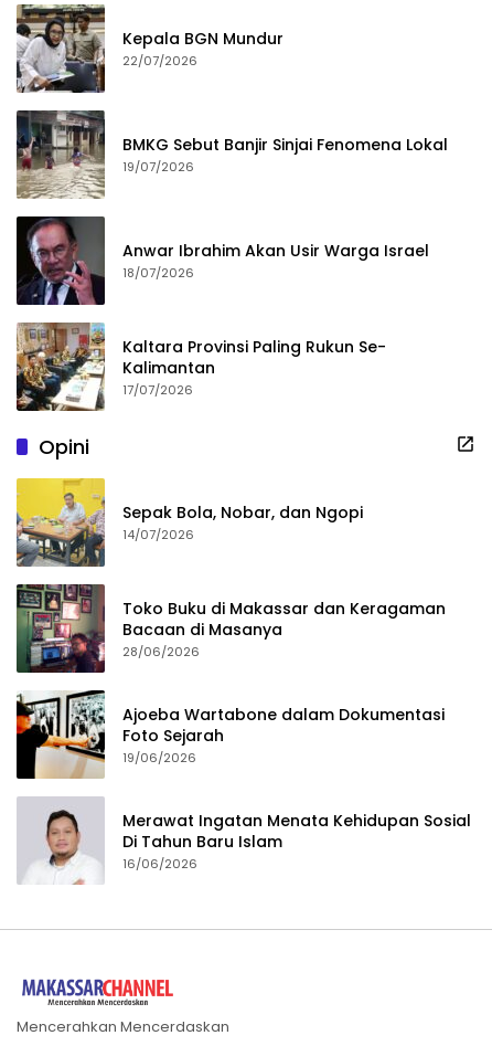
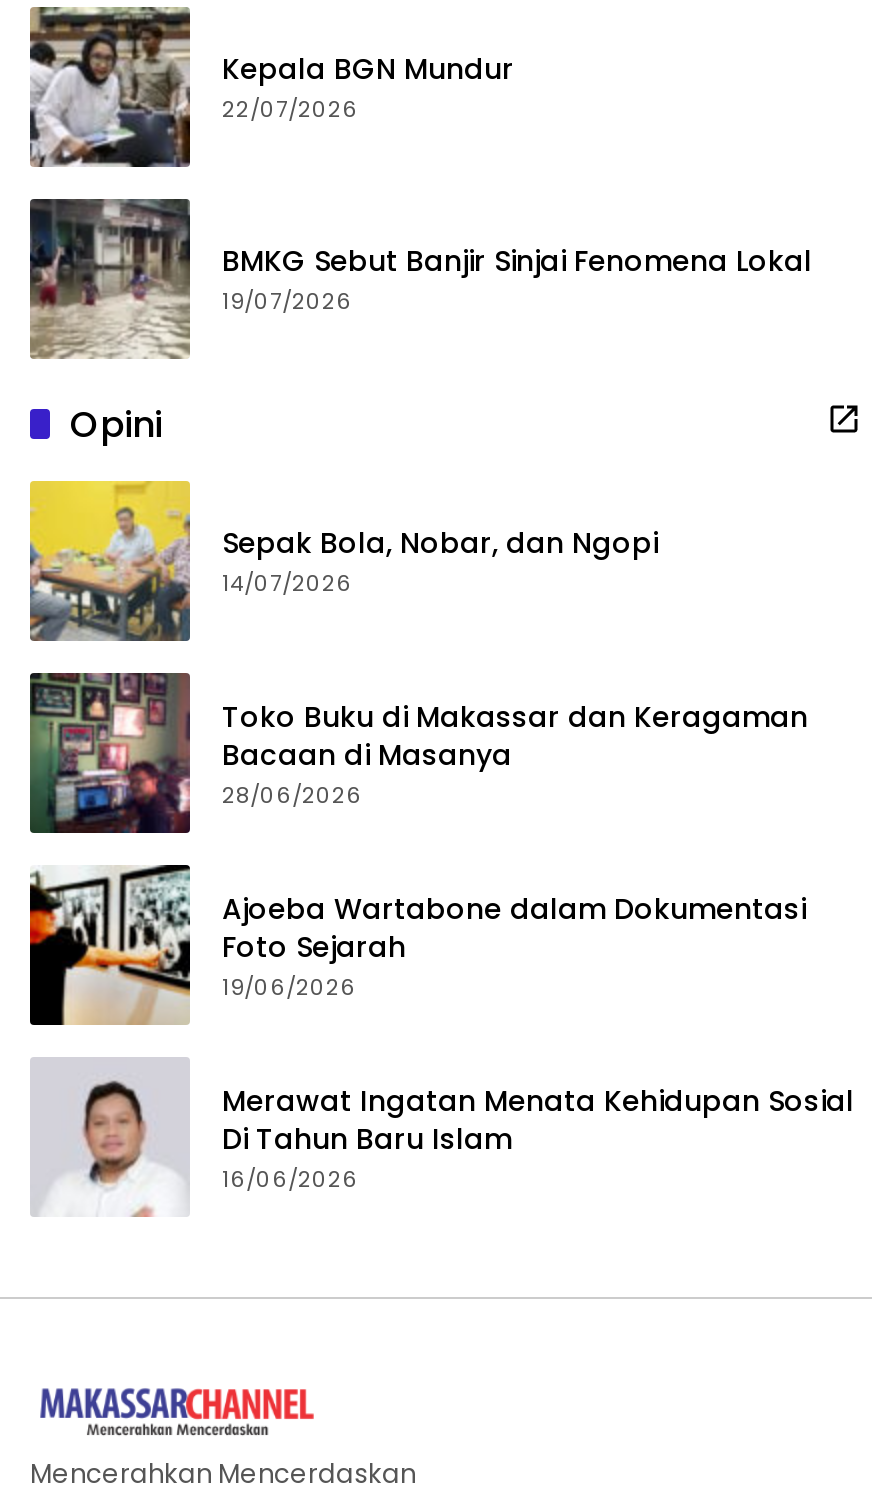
- [image]
- Anwar Ibrahim Akan Usir Warga Israel
- 18/07/2026
- Kaltara Provinsi Paling Rukun Se-
- Kalimantan
- 17/07/2026

- [image]
